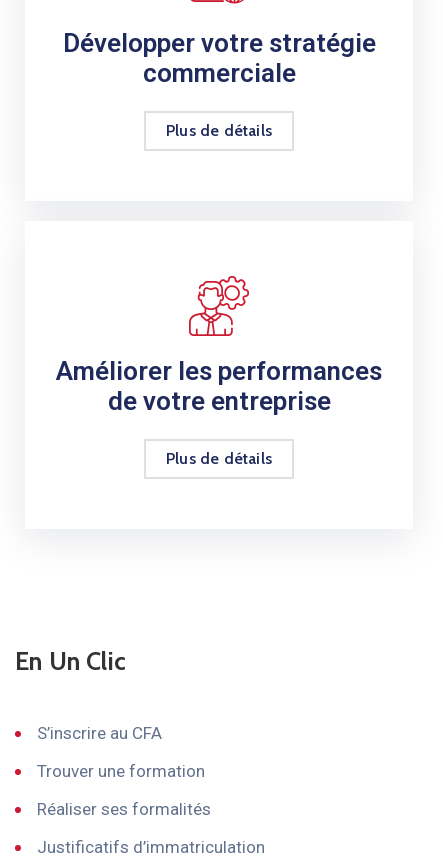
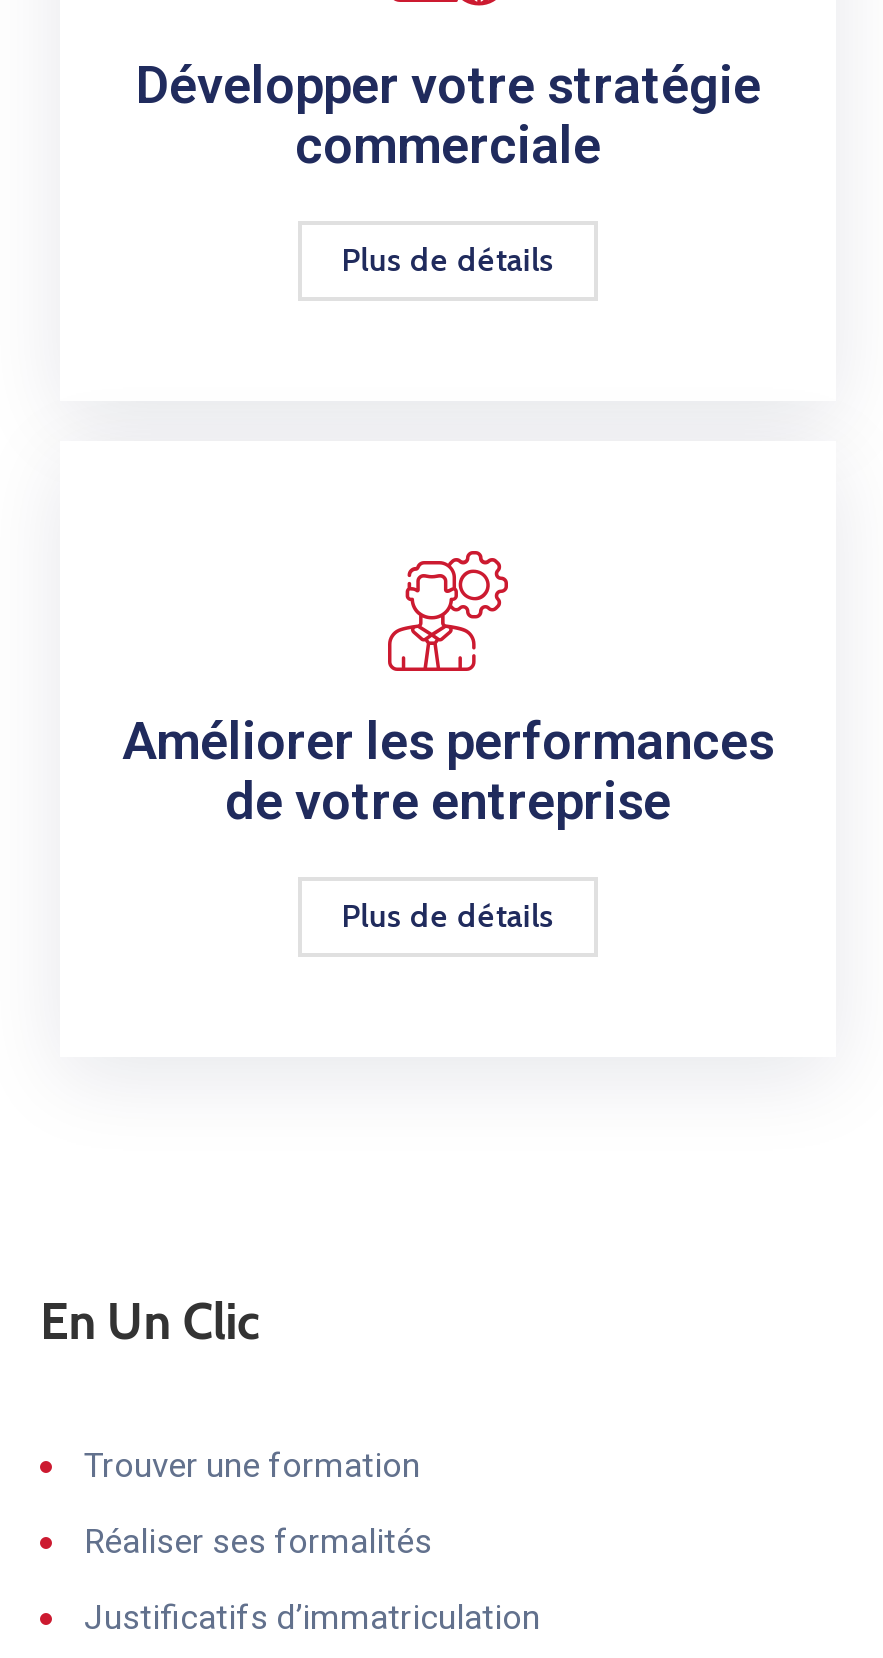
- S’inscrire au CFA
